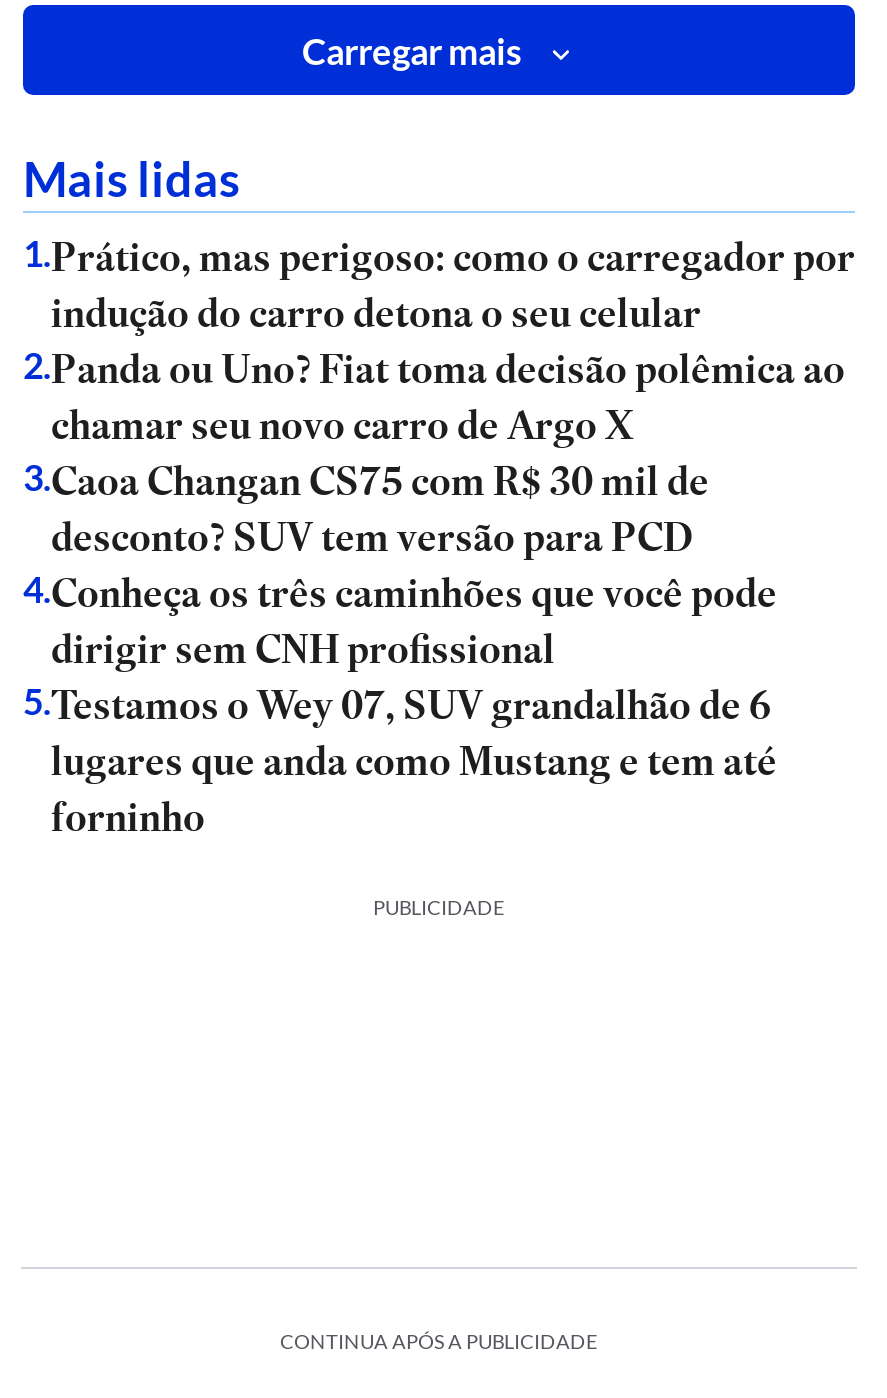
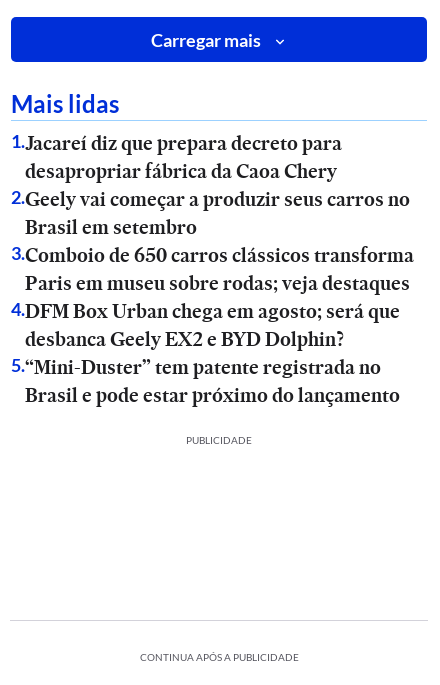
- 1.Prático, mas perigoso: como o carregador por
- indução do carro detona o seu celular
- 2.Panda ou Uno? Fiat toma decisão polêmica ao
- chamar seu novo carro de Argo X
- 3.Caoa Changan CS75 com R$ 30 mil de
- desconto? SUV tem versão para PCD
- 4.Conheça os três caminhões que você pode
- dirigir sem CNH profissional
- 5.Testamos o Wey 07, SUV grandalhão de 6
- lugares que anda como Mustang e tem até
- forninho
+ 1.Jacareí diz que prepara decreto para
+ desapropriar fábrica da Caoa Chery
+ 2.Geely vai começar a produzir seus carros no
+ Brasil em setembro
+ 3.Comboio de 650 carros clássicos transforma
+ Paris em museu sobre rodas; veja destaques
+ 4.DFM Box Urban chega em agosto; será que
+ desbanca Geely EX2 e BYD Dolphin?
+ 5.“Mini-Duster” tem patente registrada no
+ Brasil e pode estar próximo do lançamento
